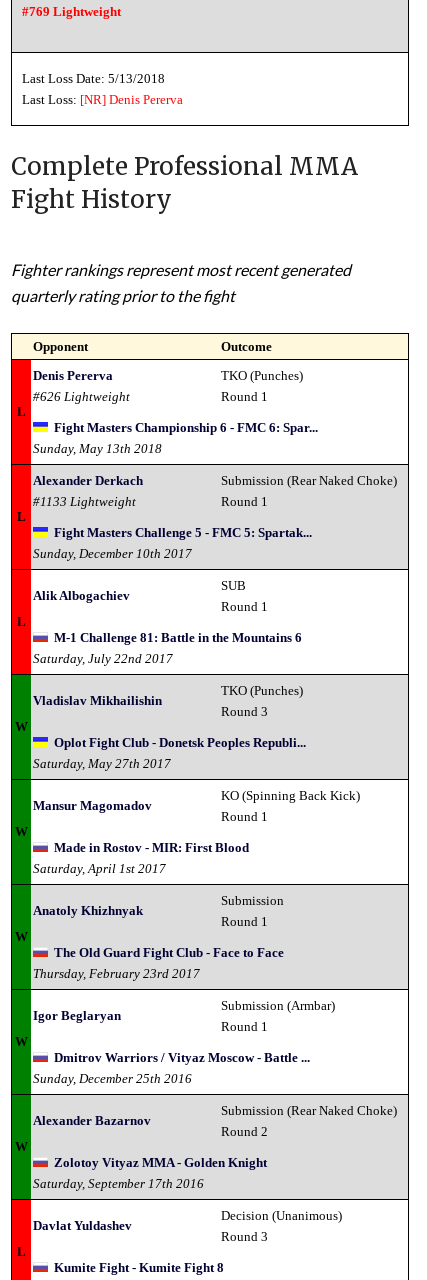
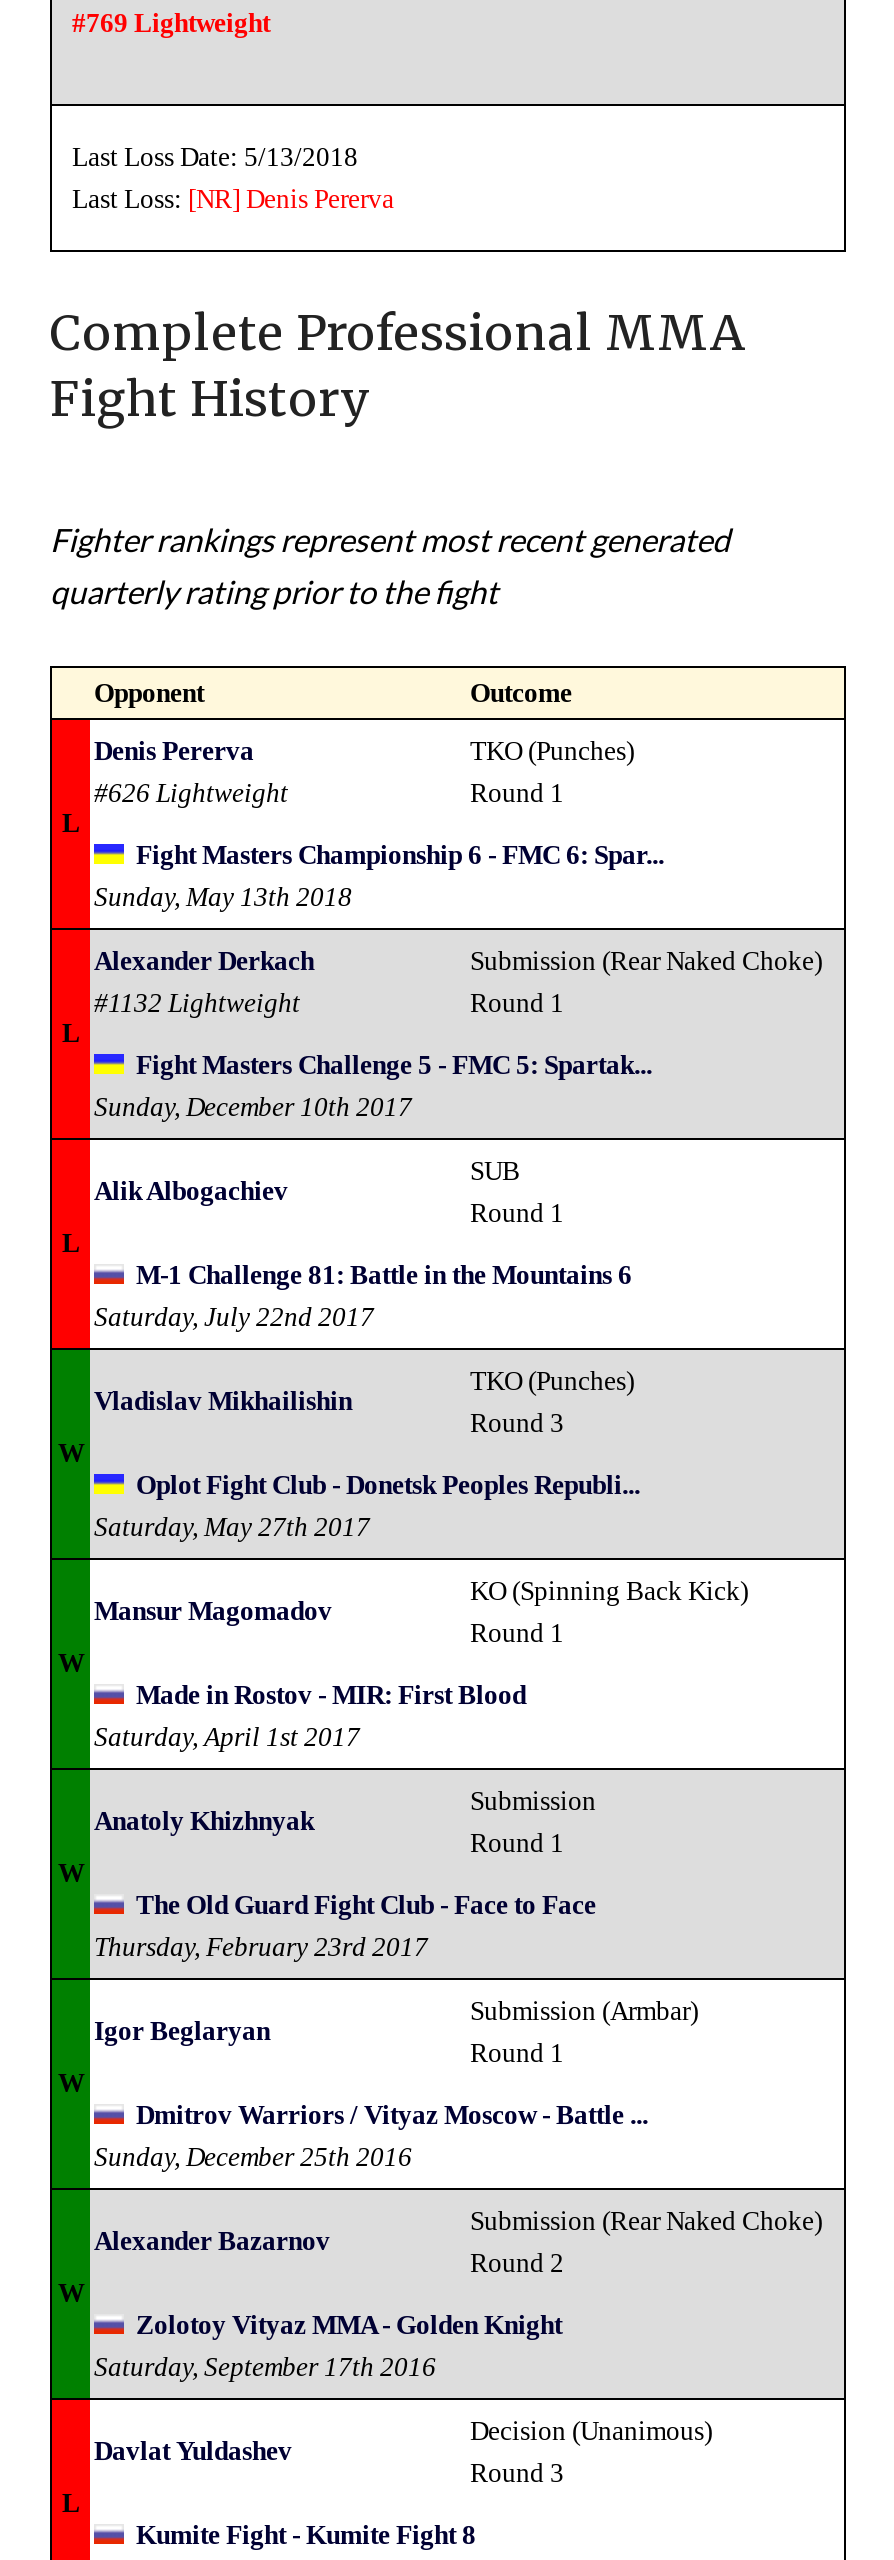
- #1133 Lightweight
+ #1132 Lightweight
